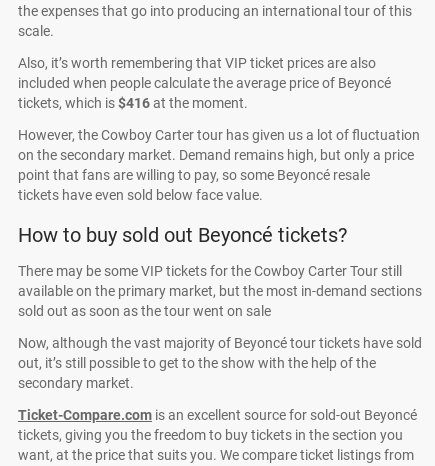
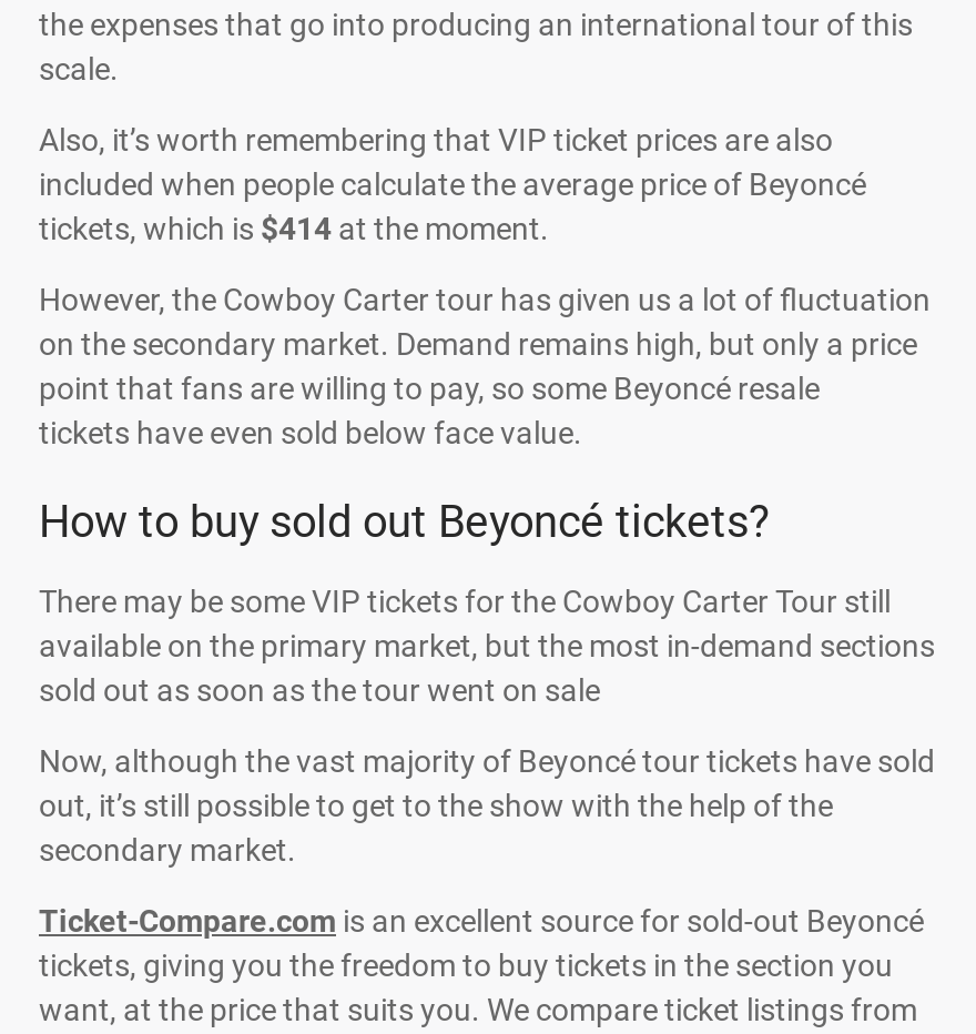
- tickets, which is $416 at the moment.
+ tickets, which is $414 at the moment.
